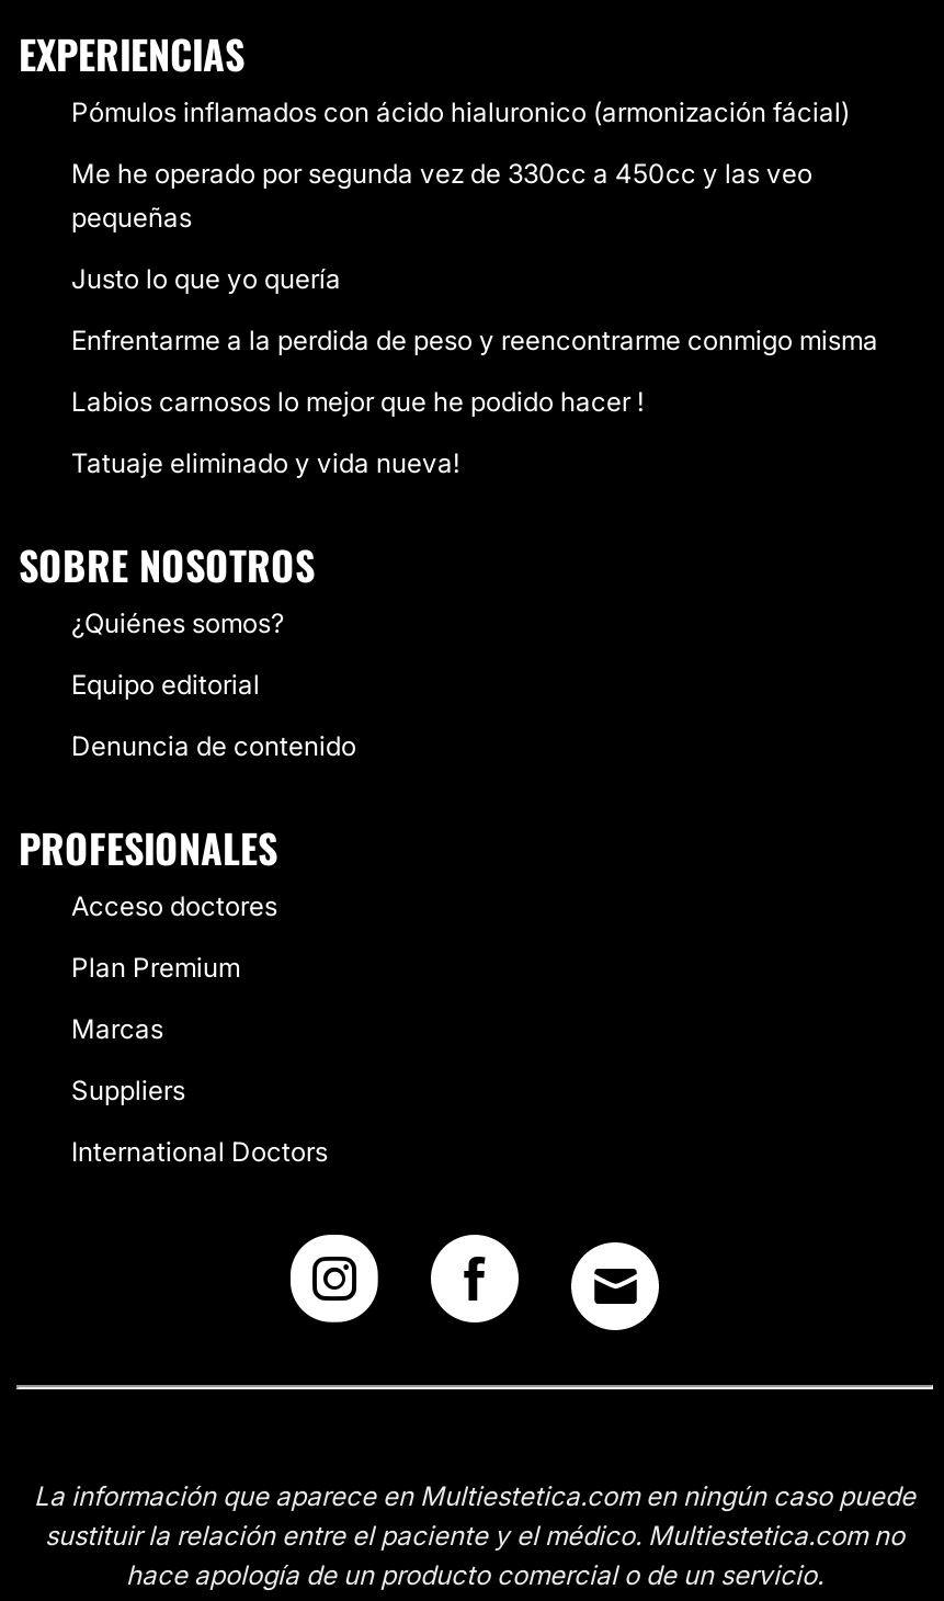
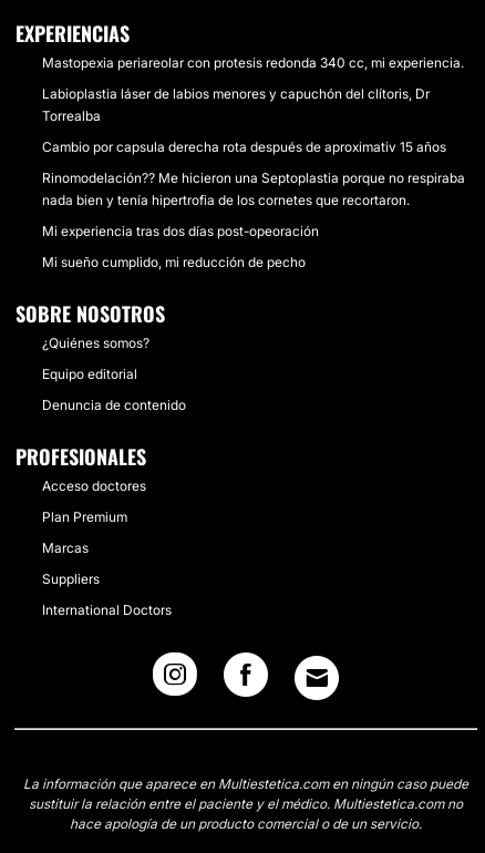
- Pómulos inflamados con ácido hialuronico (armonización fácial)
+ Mastopexia periareolar con protesis redonda 340 cc, mi experiencia.

- Me he operado por segunda vez de 330cc a 450cc y las veo
- pequeñas
+ Labioplastia láser de labios menores y capuchón del clítoris, Dr
+ Torrealba

- Justo lo que yo quería
+ Cambio por capsula derecha rota después de aproximativ 15 años

- Enfrentarme a la perdida de peso y reencontrarme conmigo misma
+ Rinomodelación?? Me hicieron una Septoplastia porque no respiraba
+ nada bien y tenía hipertrofia de los cornetes que recortaron.

- Labios carnosos lo mejor que he podido hacer !
+ Mi experiencia tras dos días post-opeoración

- Tatuaje eliminado y vida nueva!
+ Mi sueño cumplido, mi reducción de pecho
